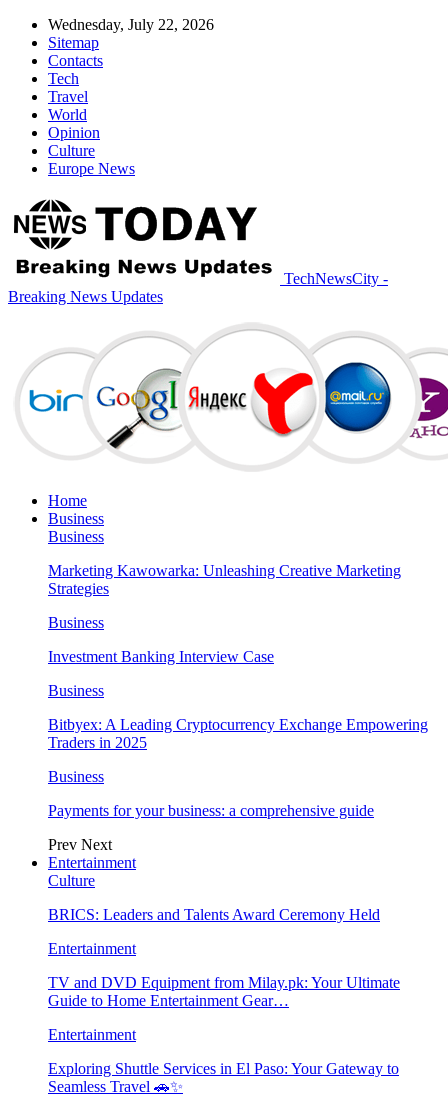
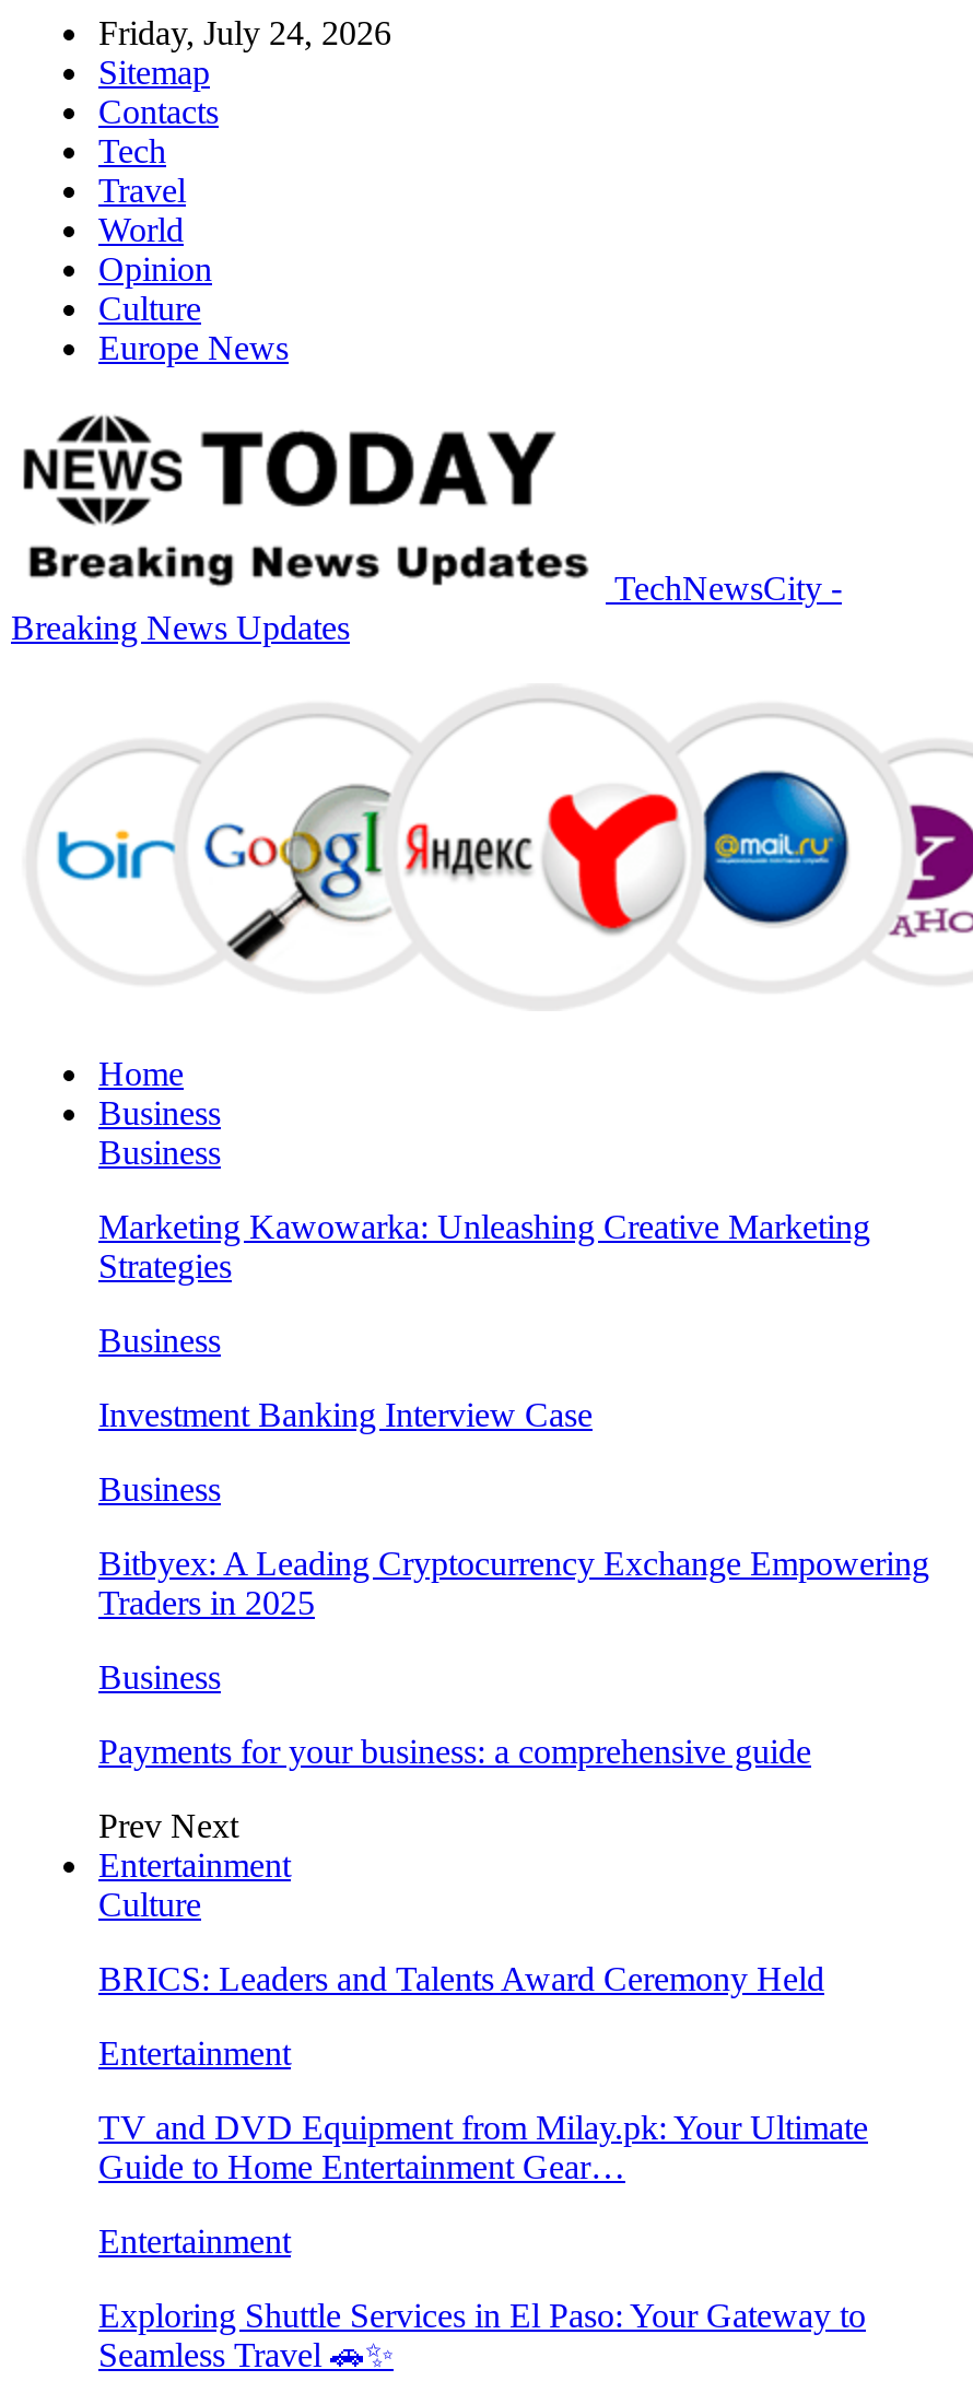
- Wednesday, July 22, 2026
+ Friday, July 24, 2026
